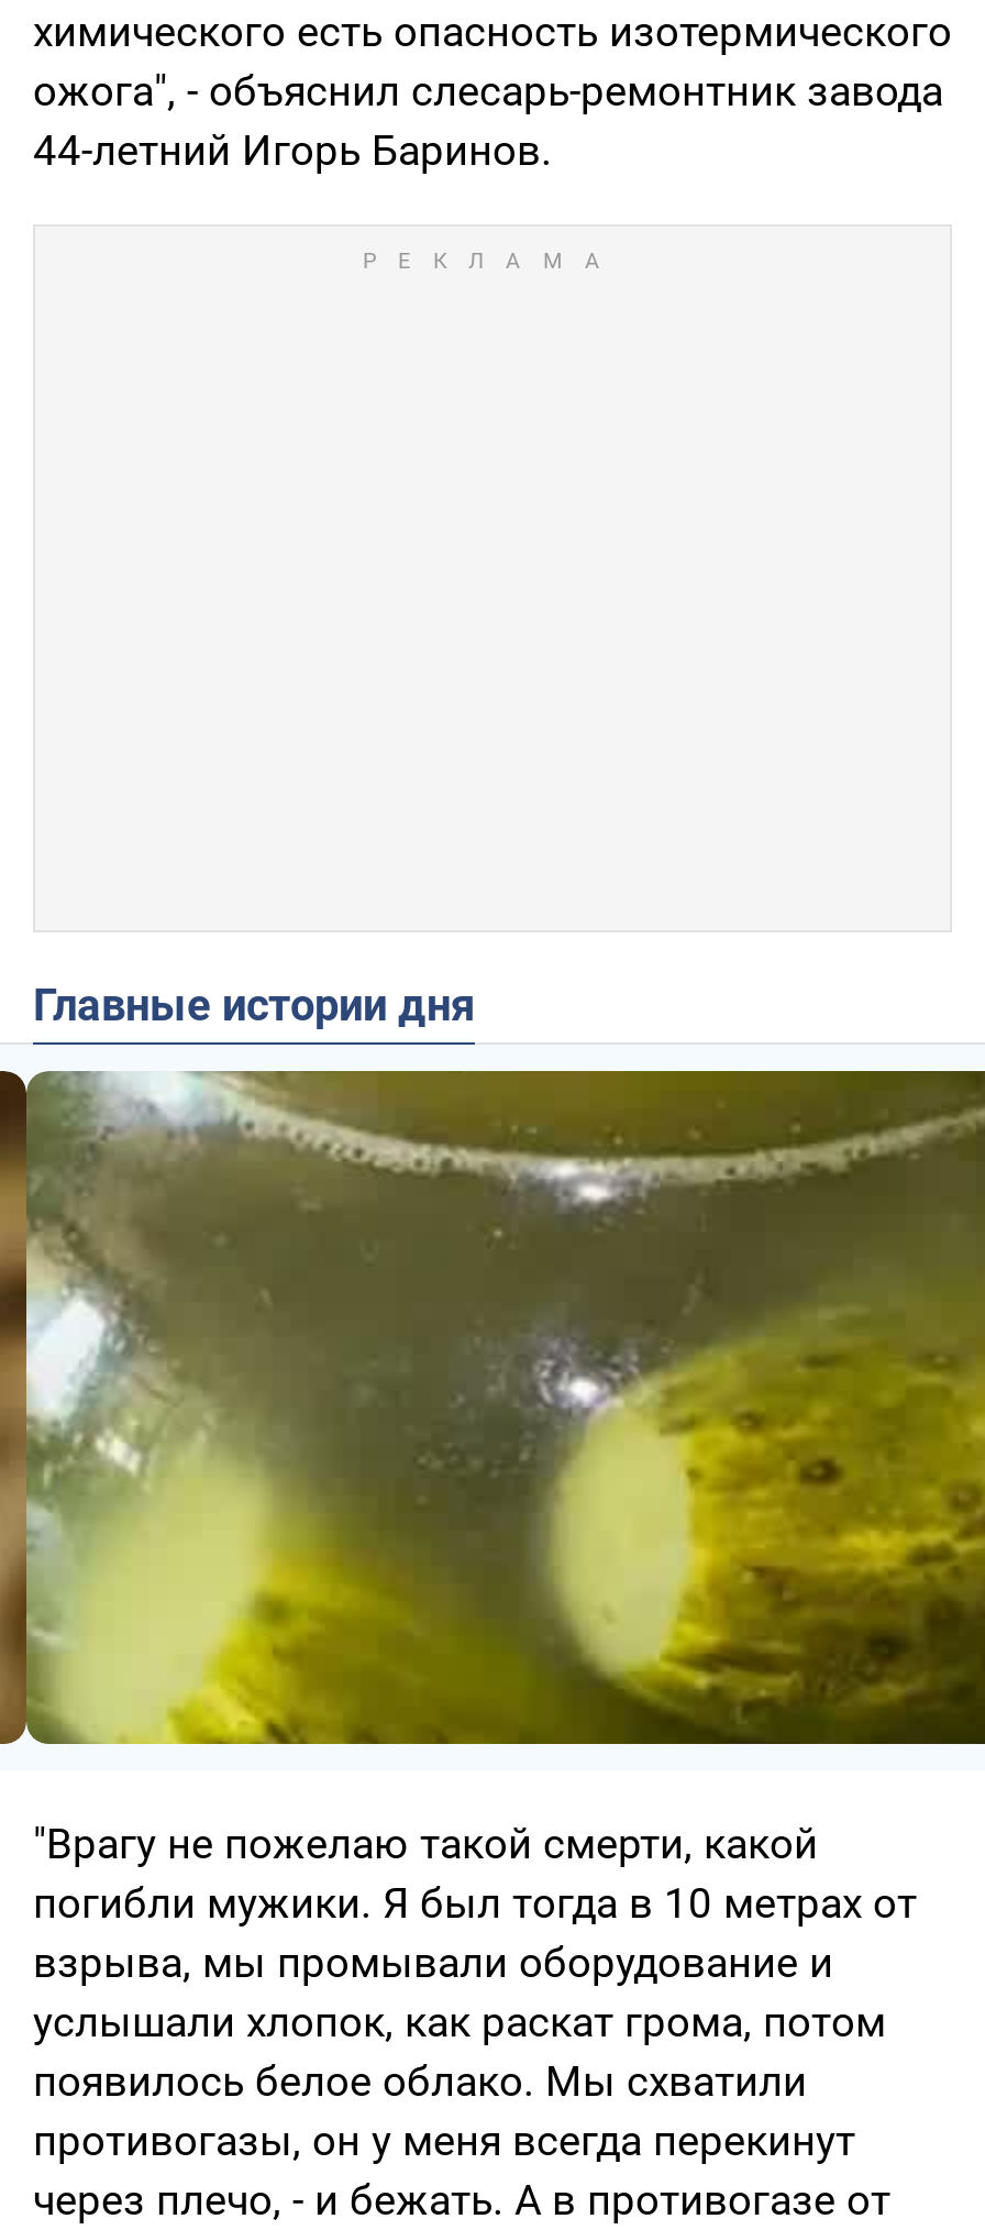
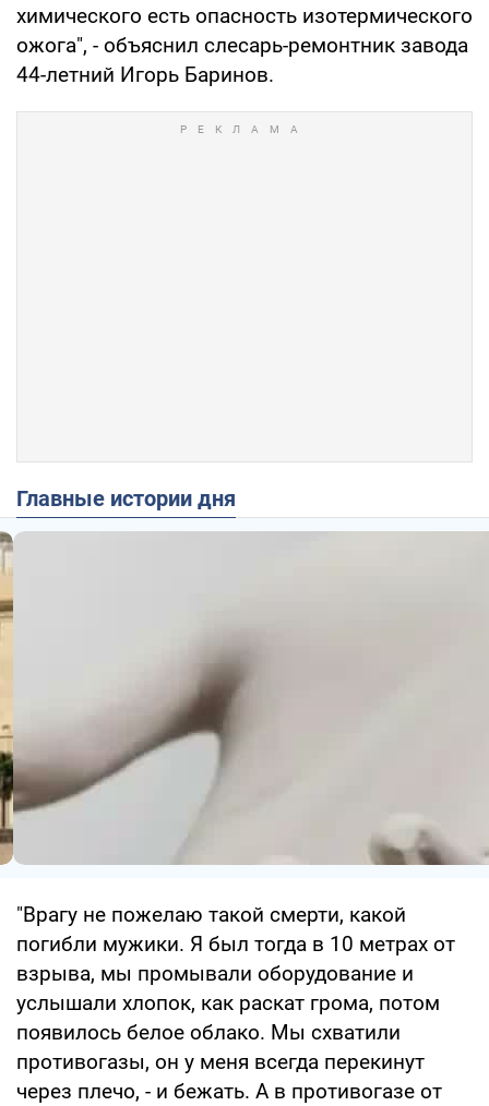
- [image]
+ [image]
